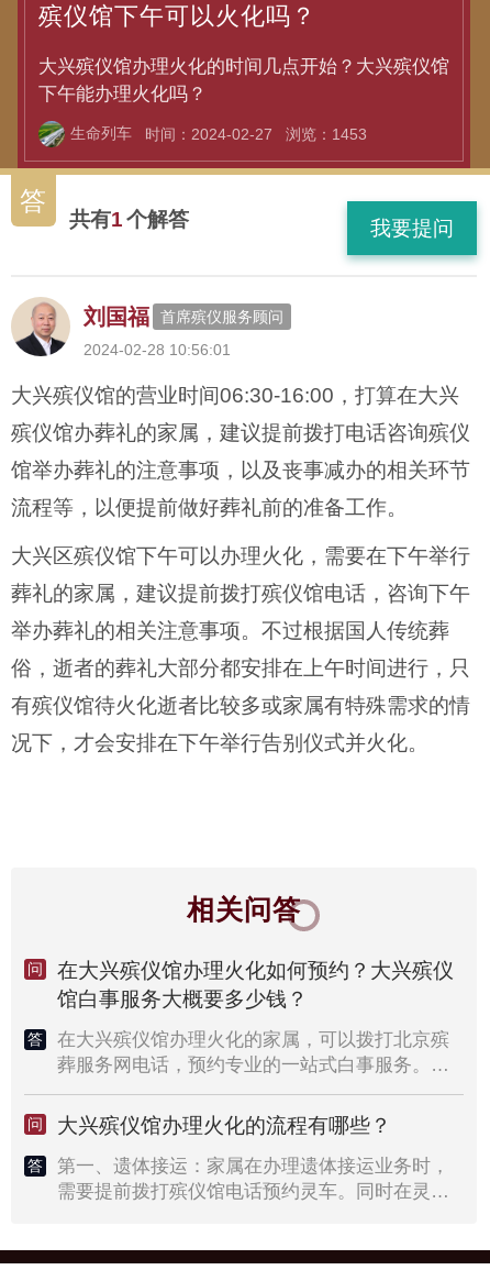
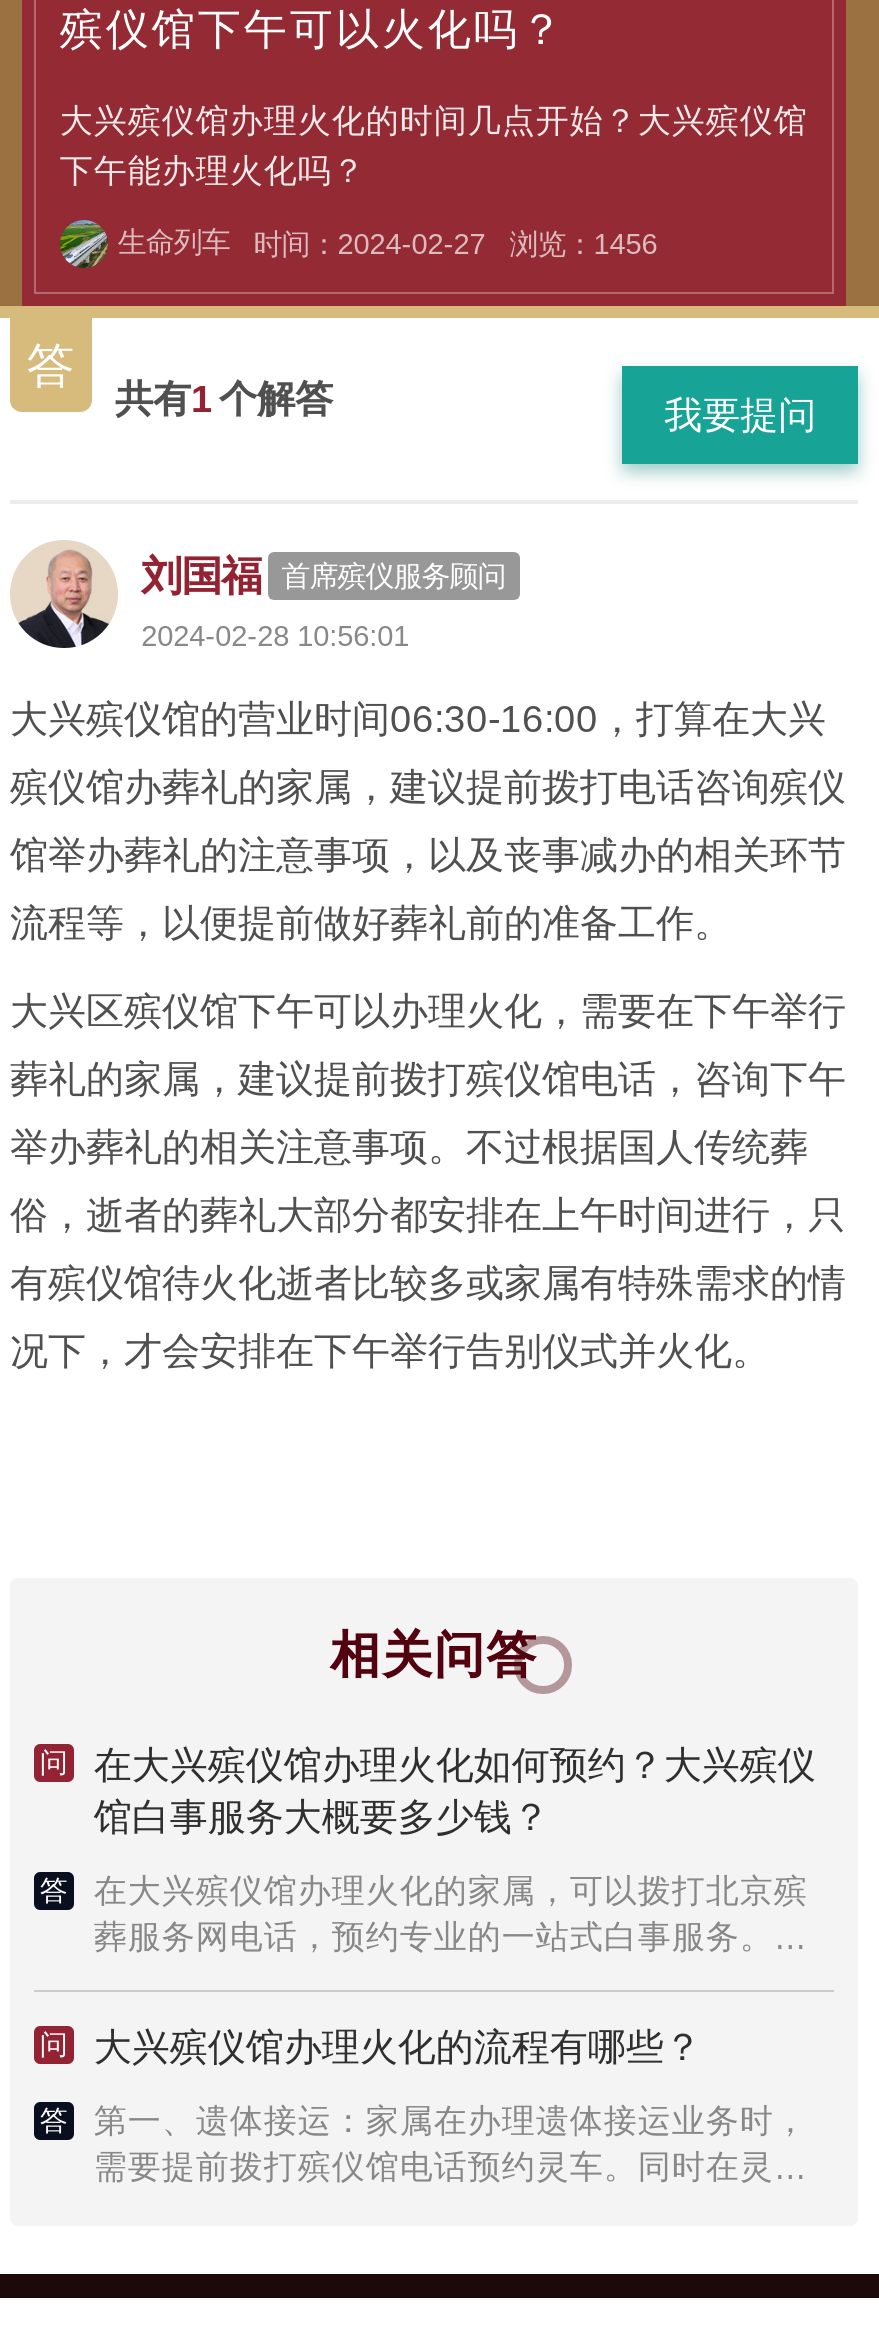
- 生命列车 时间：2024-02-27 浏览：1453
+ 生命列车 时间：2024-02-27 浏览：1456
